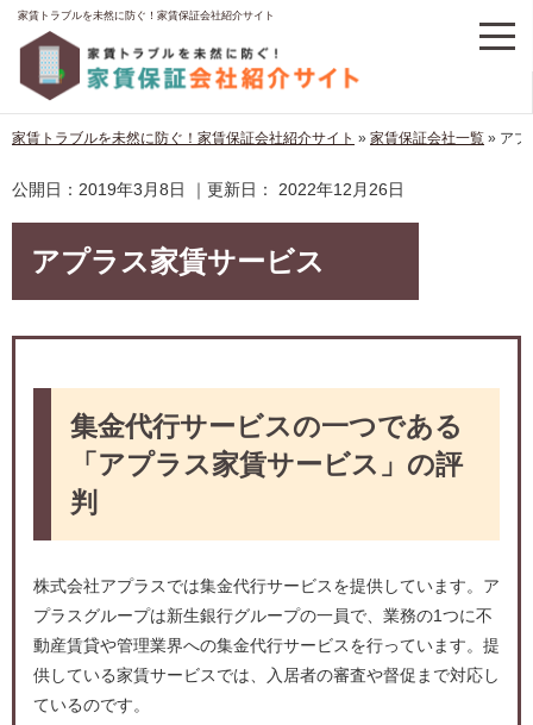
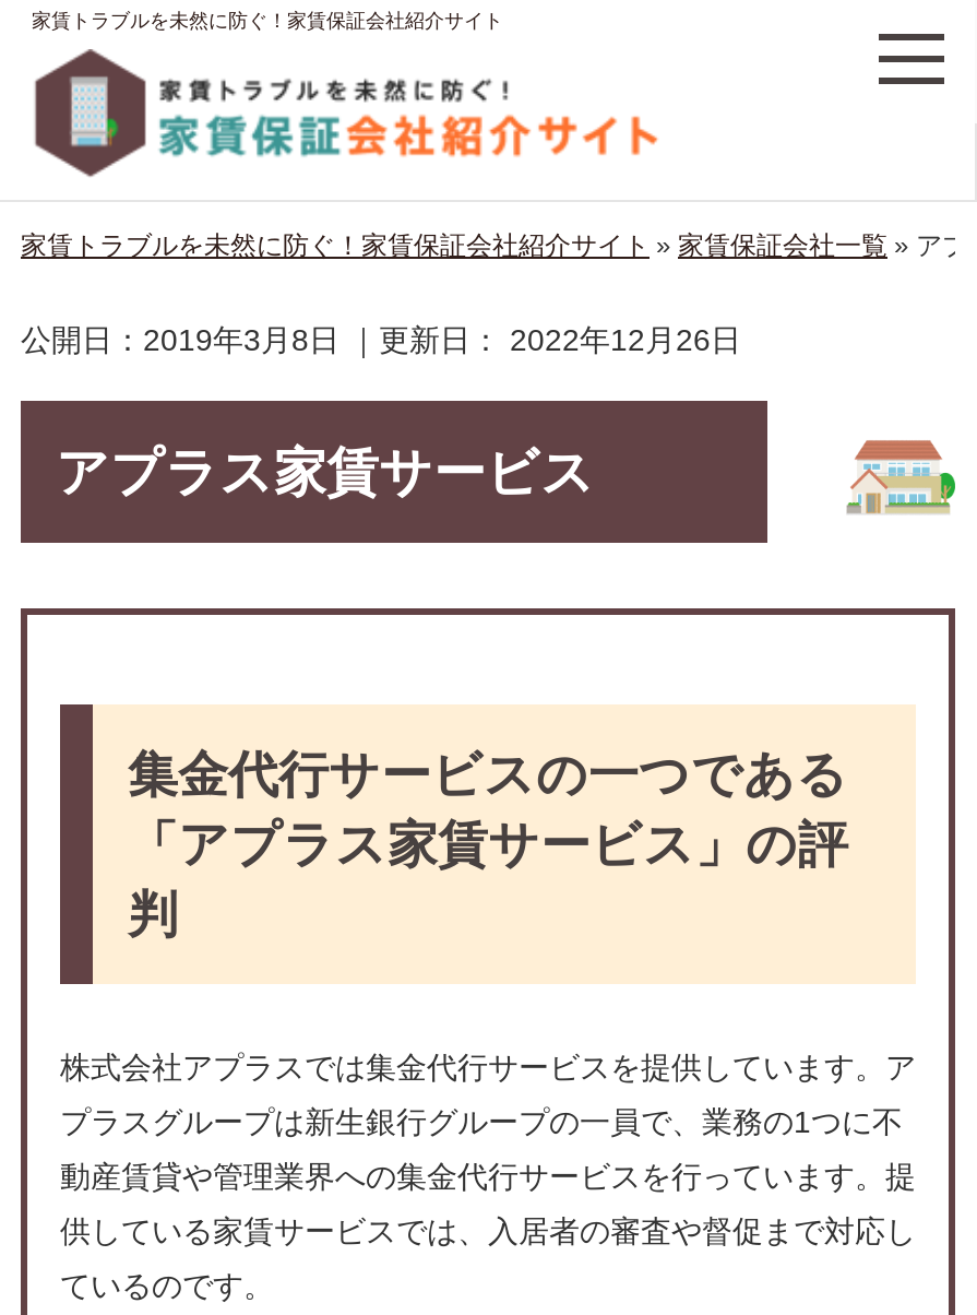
+ [image]
